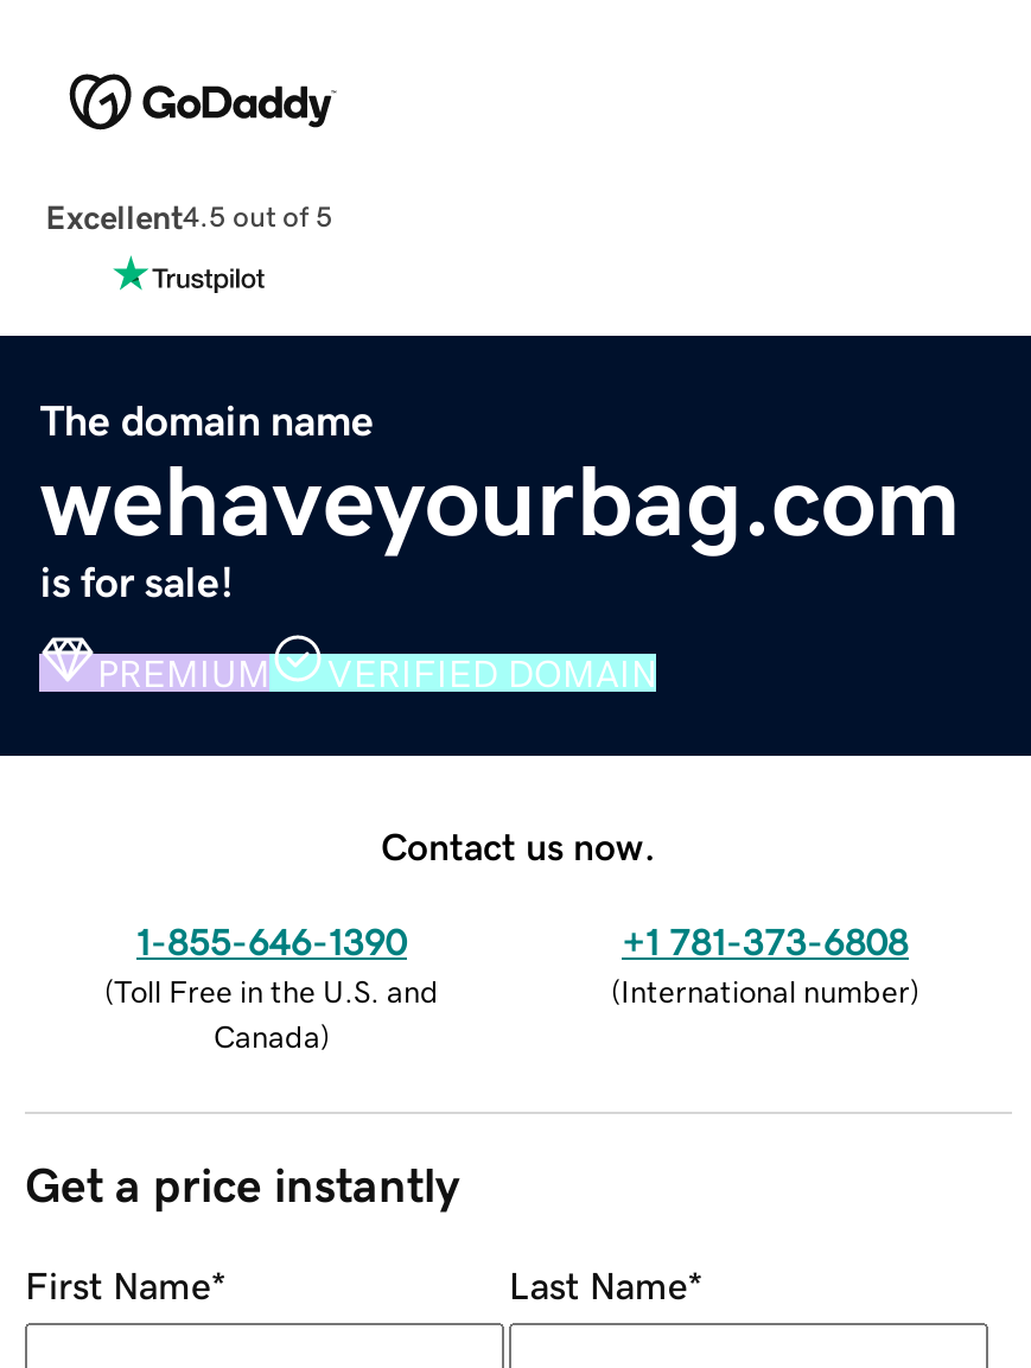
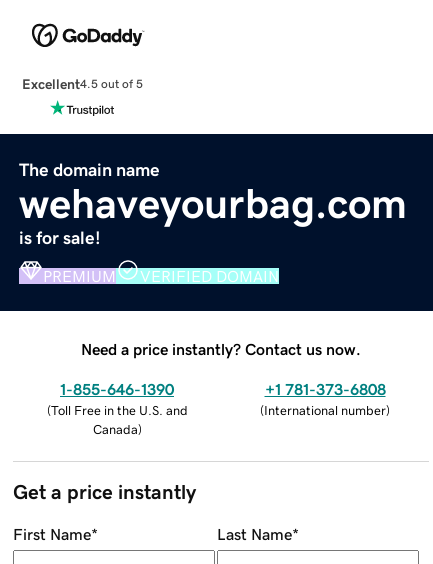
- Contact us now.
+ Need a price instantly? Contact us now.
